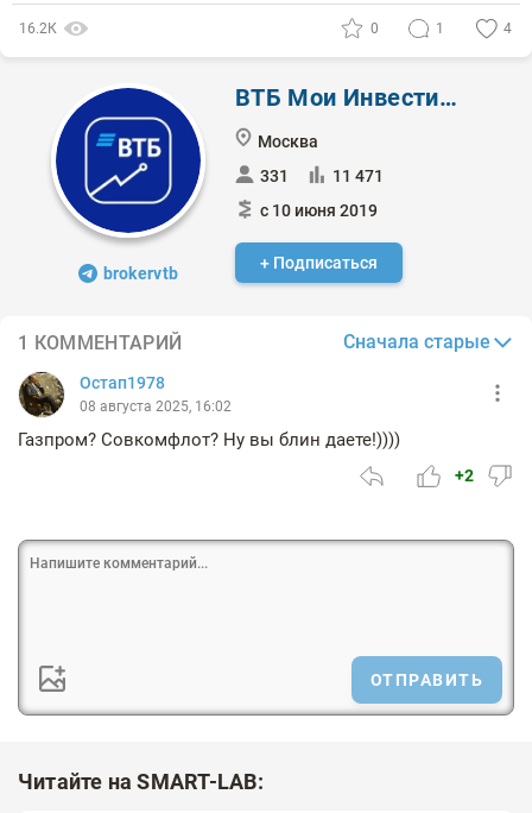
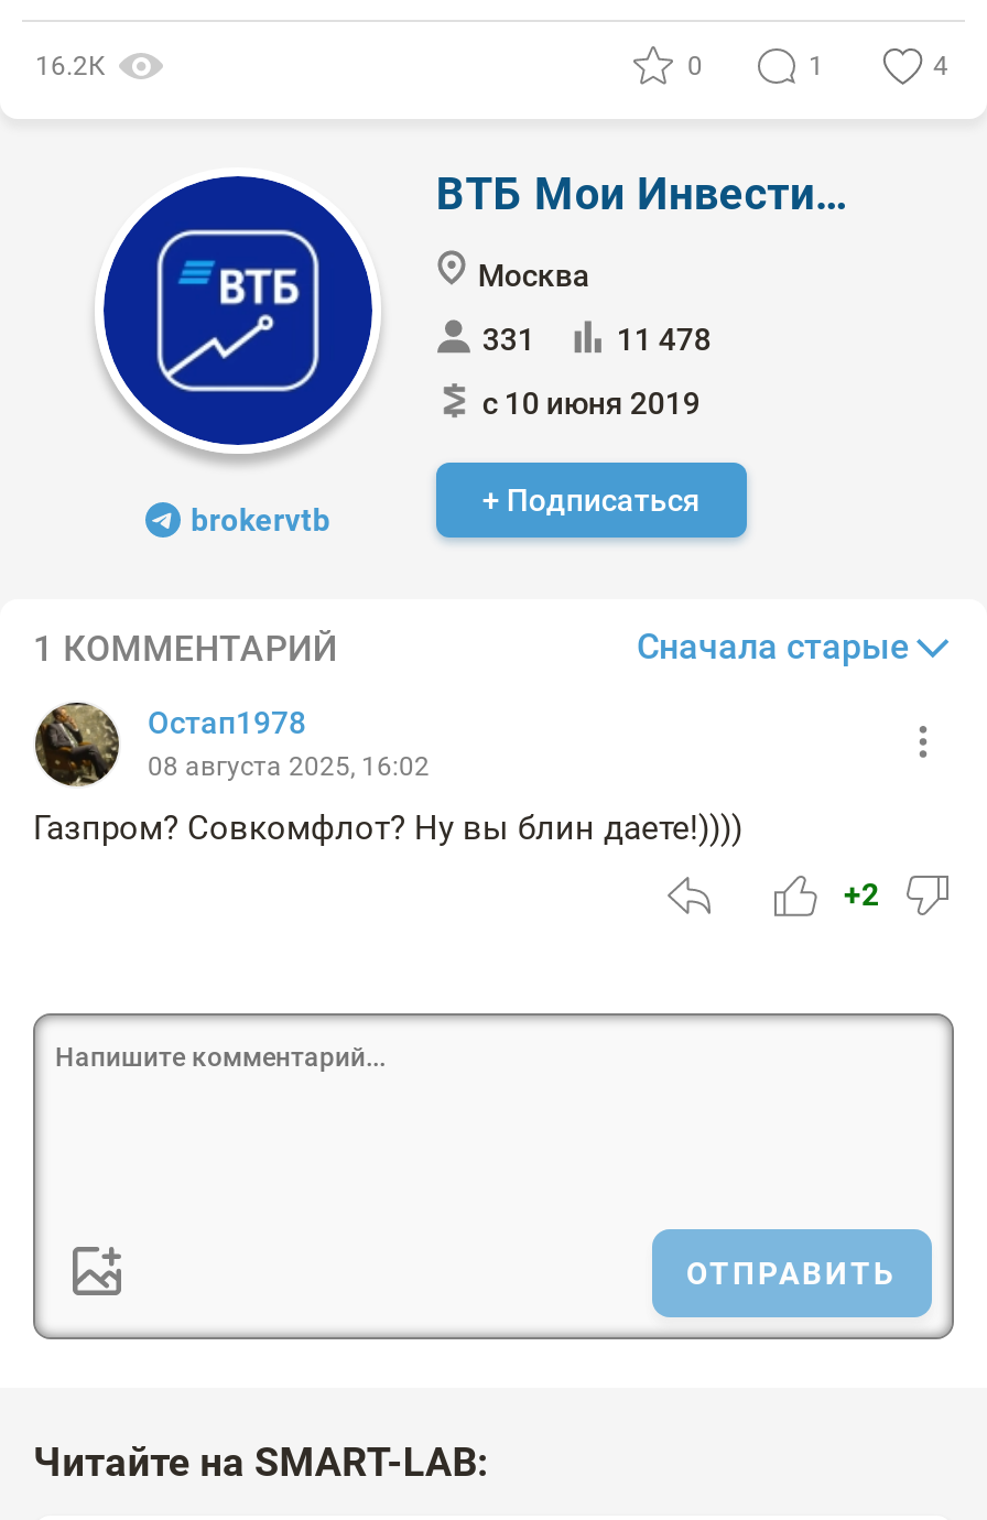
- 11 471
+ 11 478
